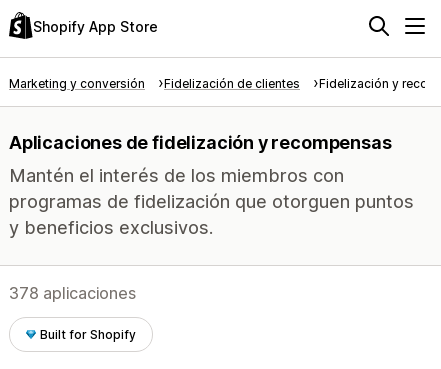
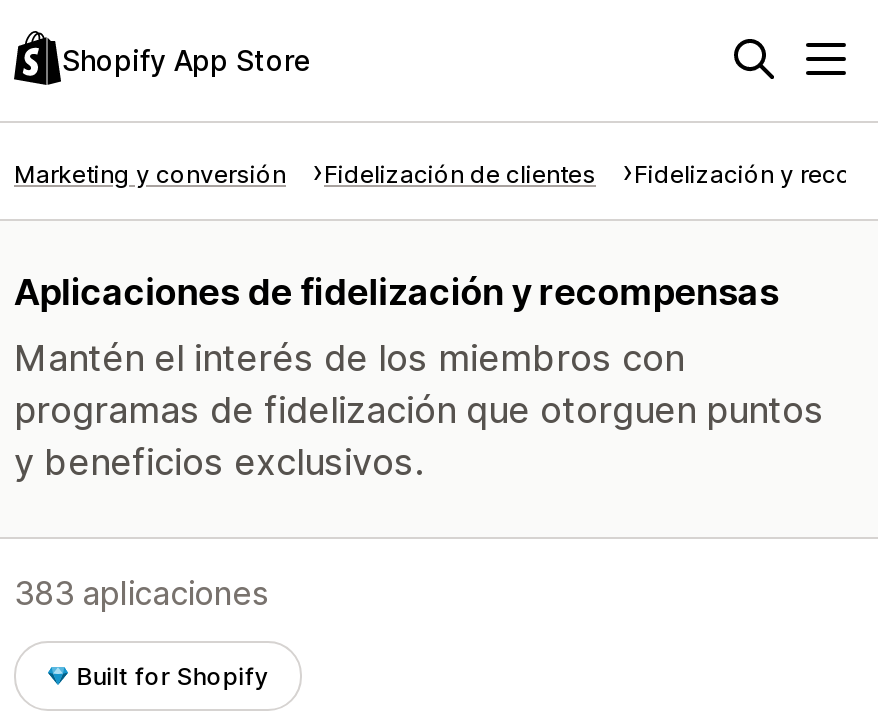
- 378 aplicaciones
+ 383 aplicaciones
